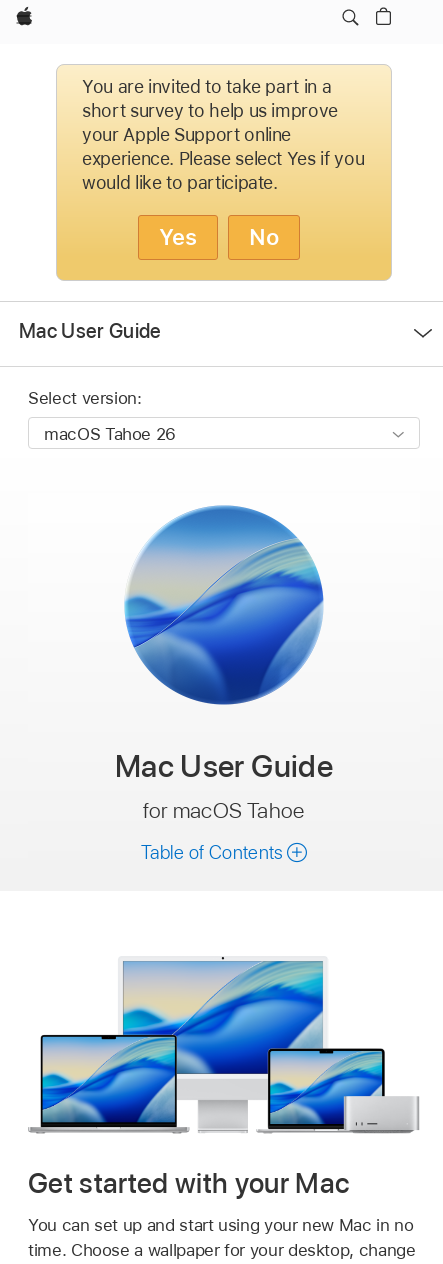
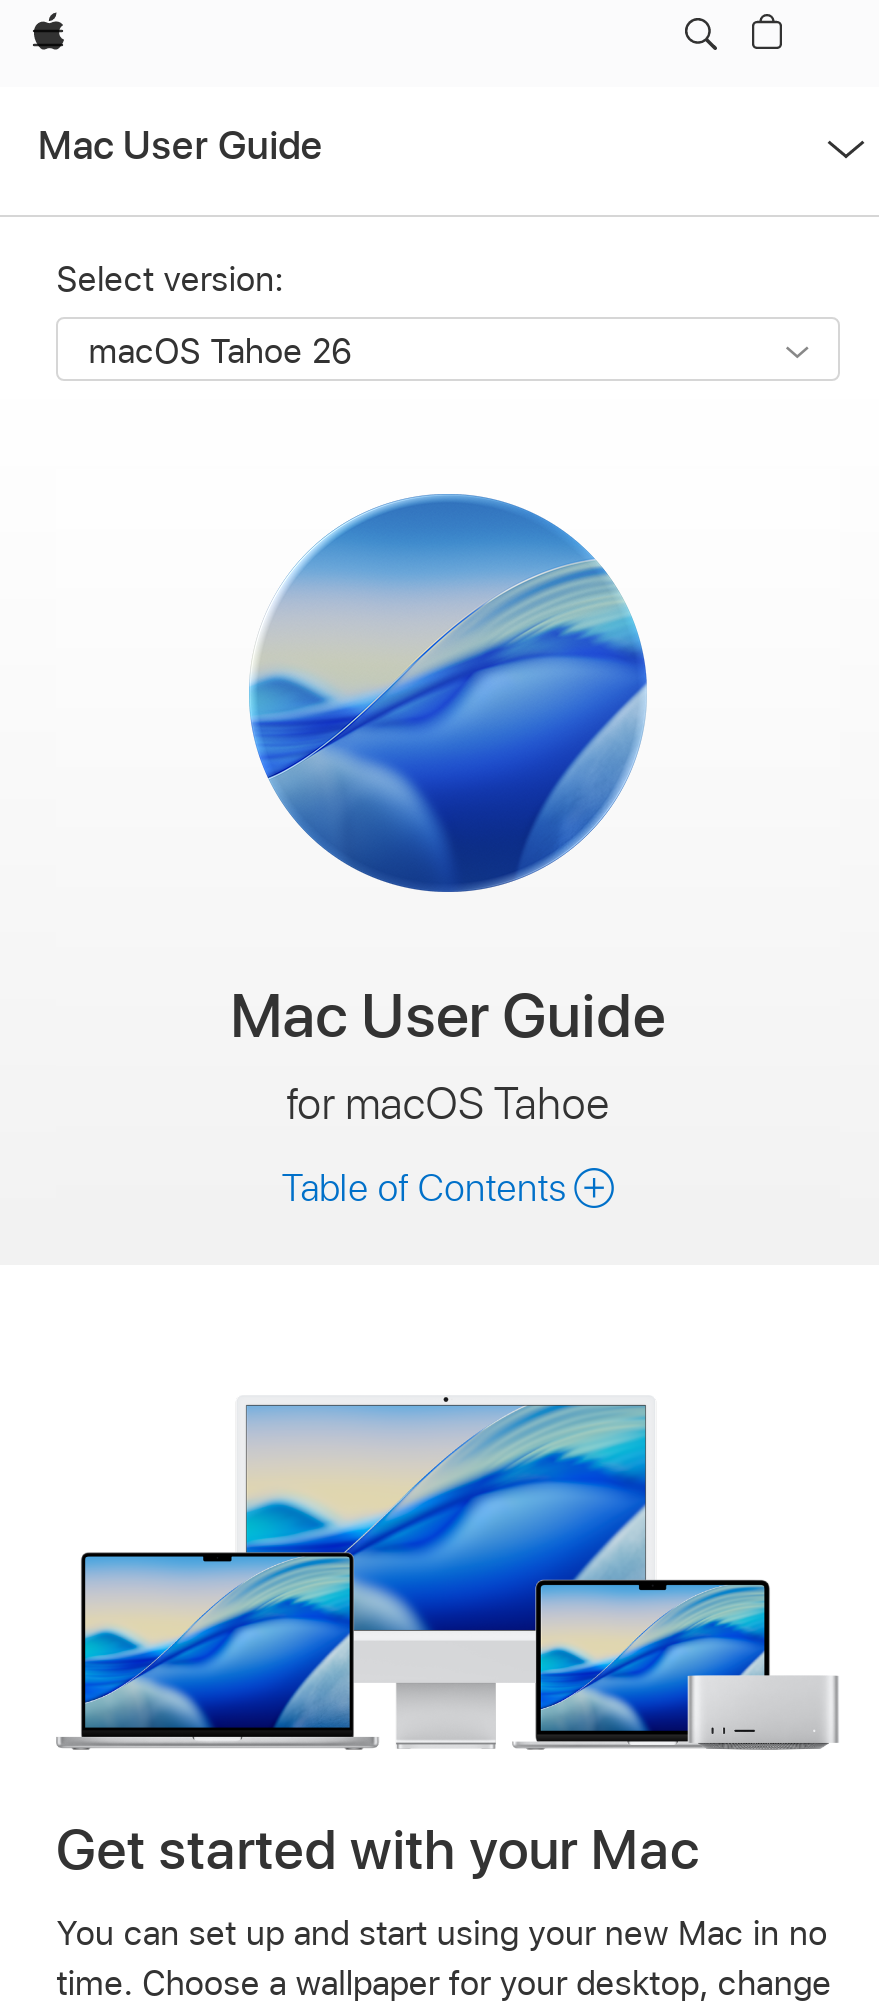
- [image]
- You are invited to take part in a
- short survey to help us improve
- your Apple Support online
- experience. Please select Yes if you
- would like to participate.
- Yes
- No
